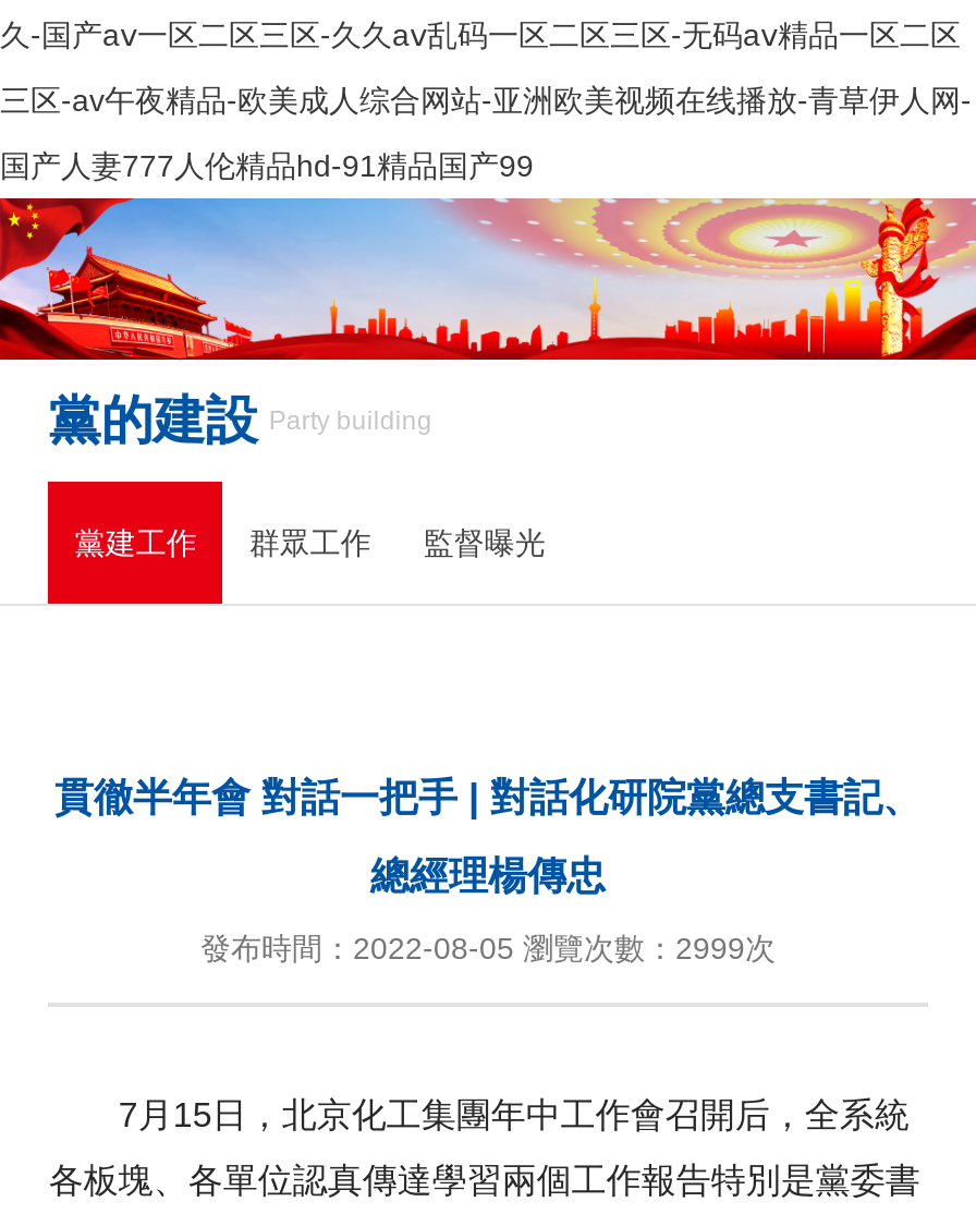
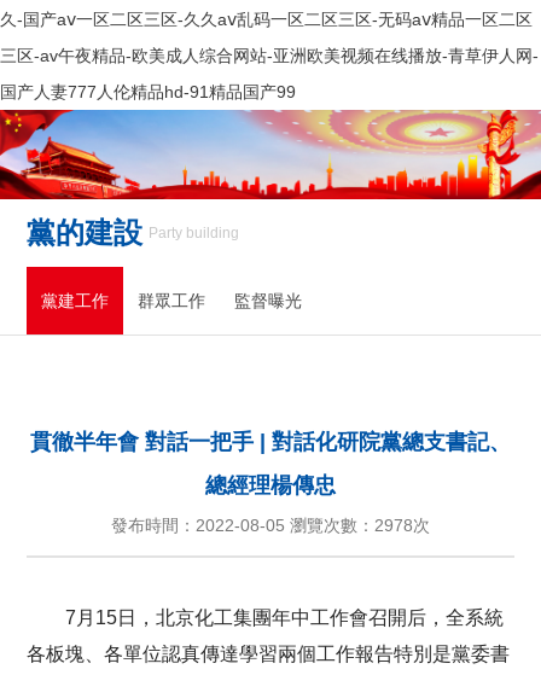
- 發布時間：2022-08-05 瀏覽次數：2999次
+ 發布時間：2022-08-05 瀏覽次數：2978次
